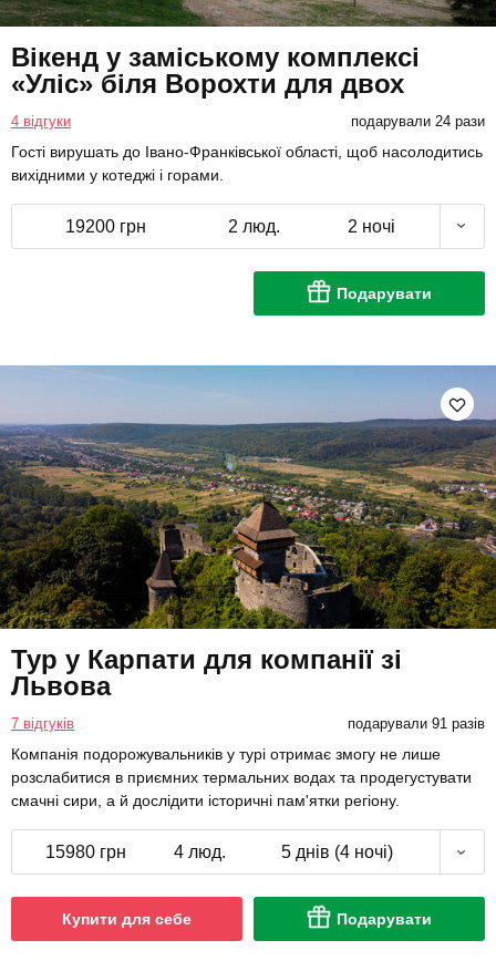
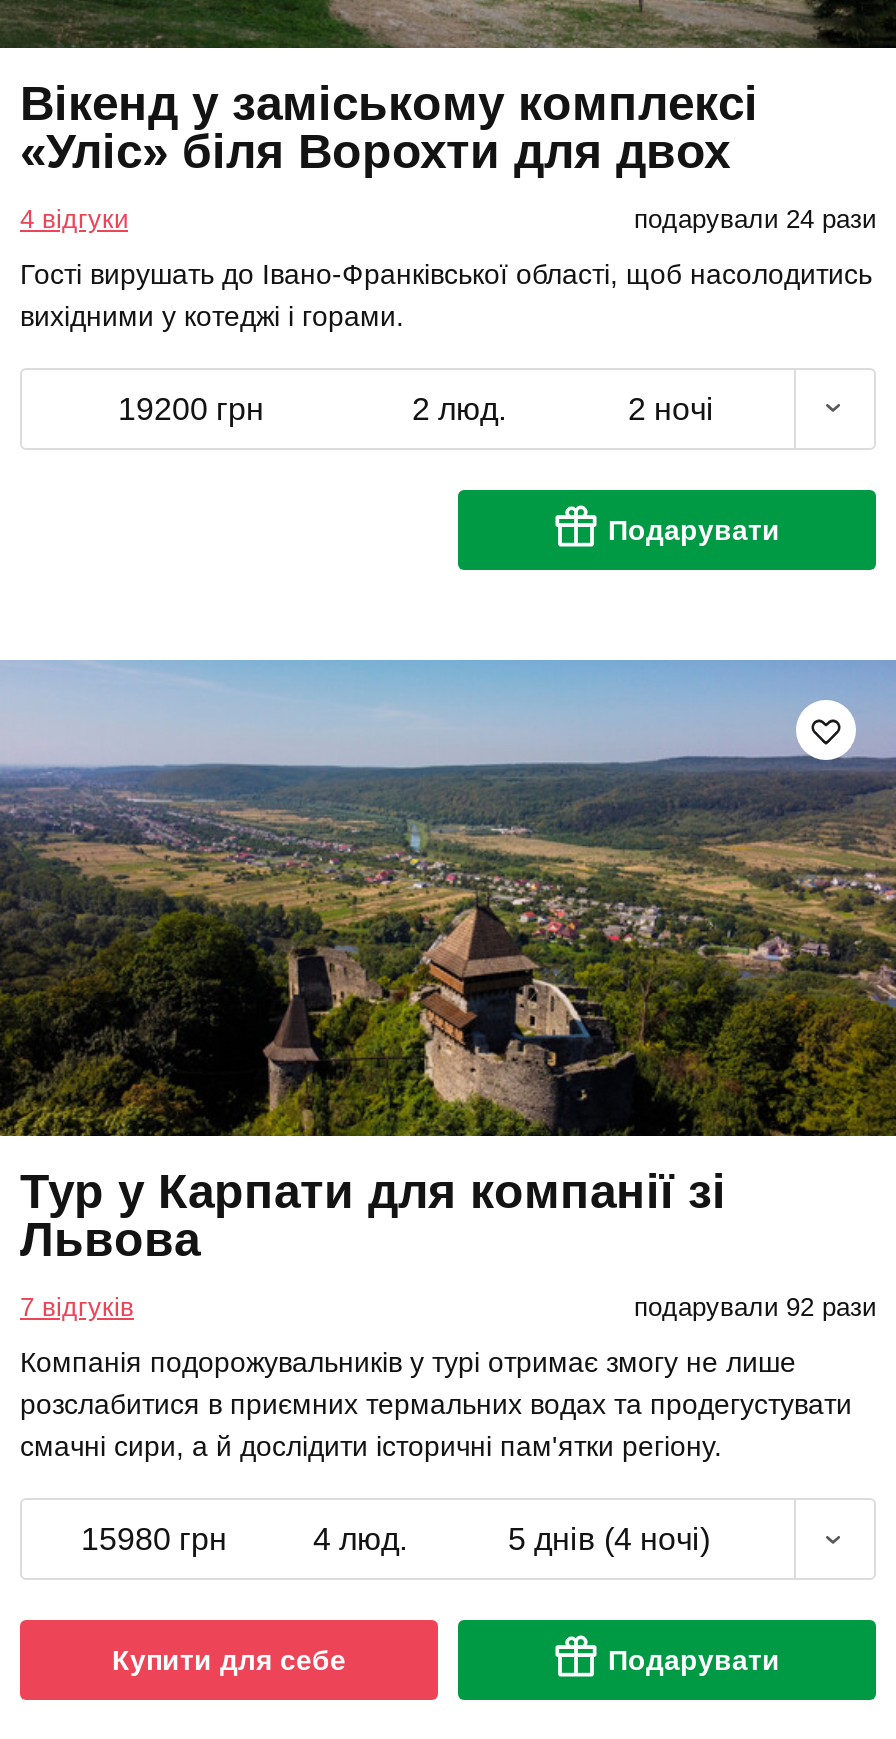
- подарували 91 разів
+ подарували 92 рази
